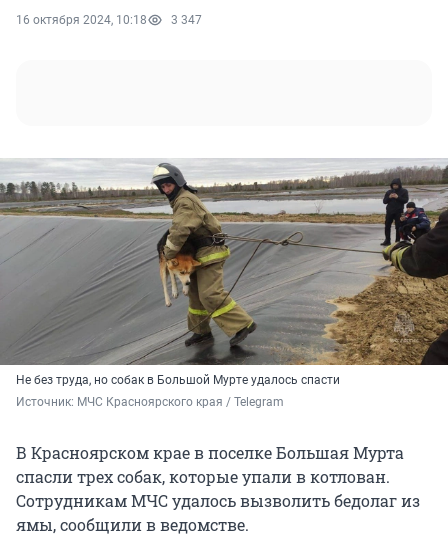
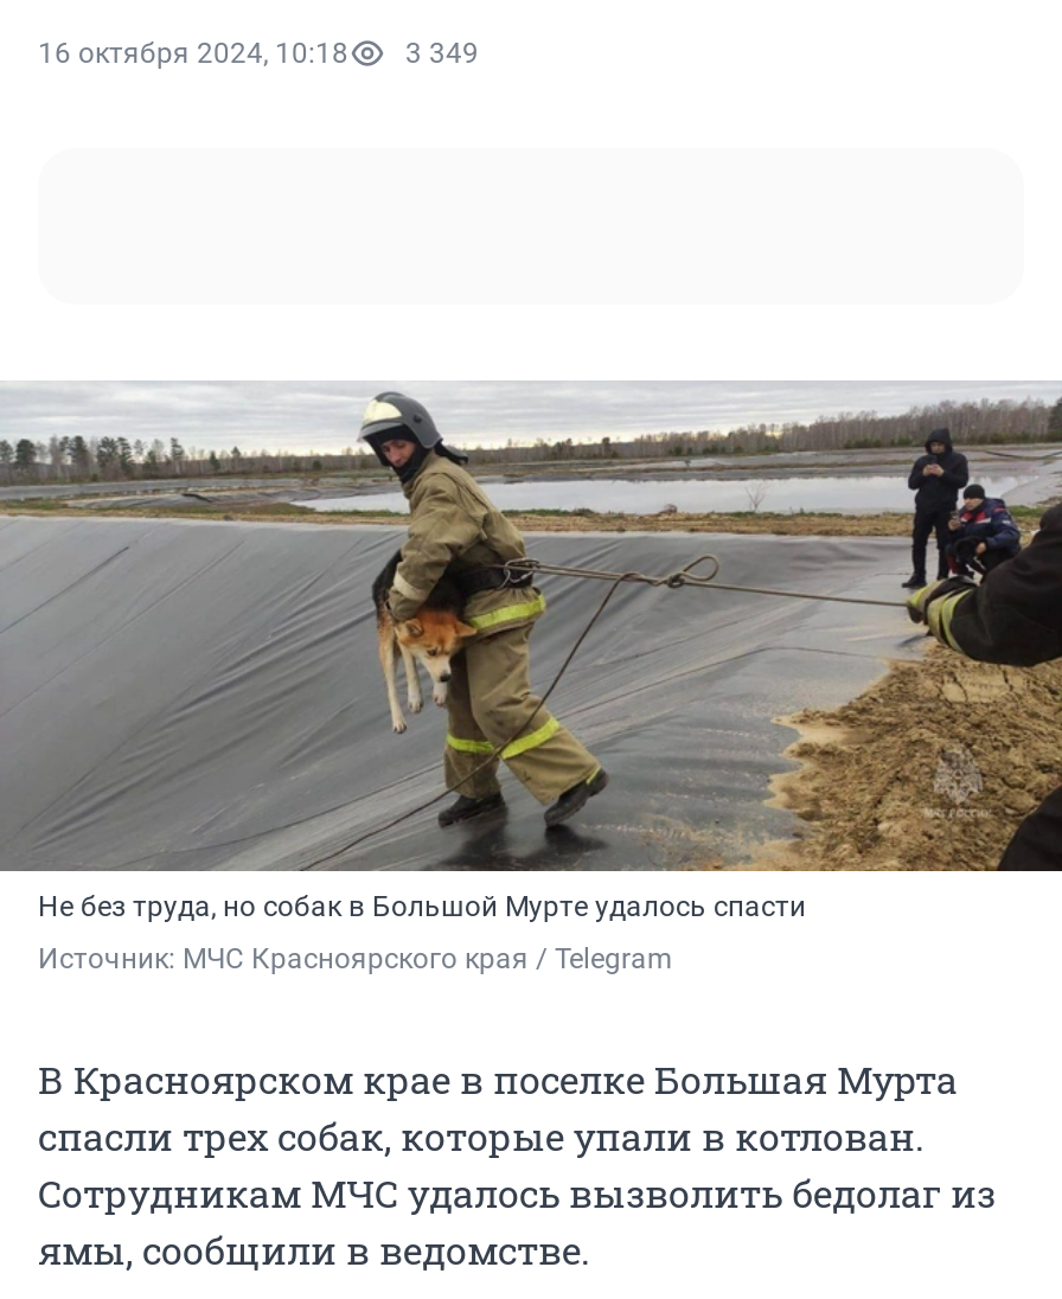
- 16 октября 2024, 10:18 3 347
+ 16 октября 2024, 10:18 3 349
